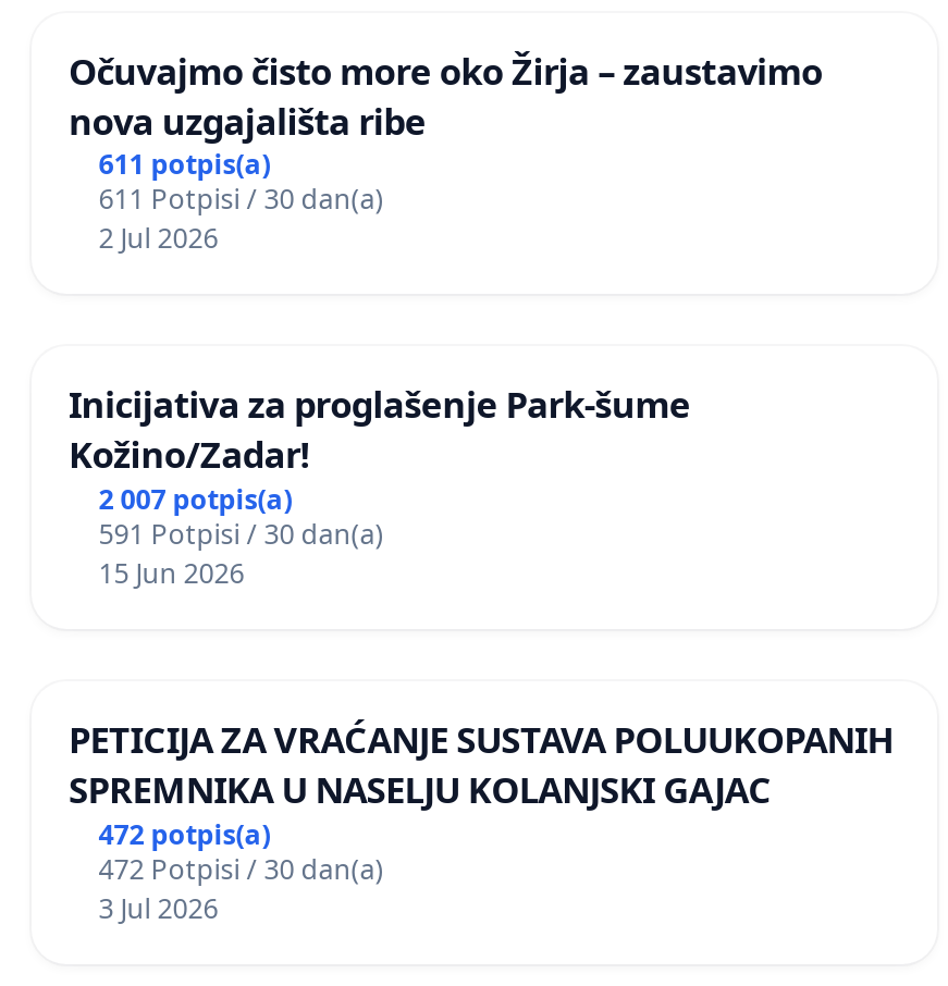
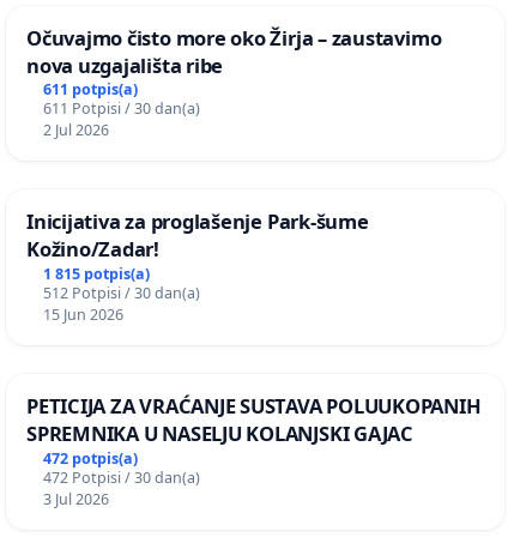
- 2 007 potpis(a)
+ 1 815 potpis(a)

- 591 Potpisi / 30 dan(a)
+ 512 Potpisi / 30 dan(a)
